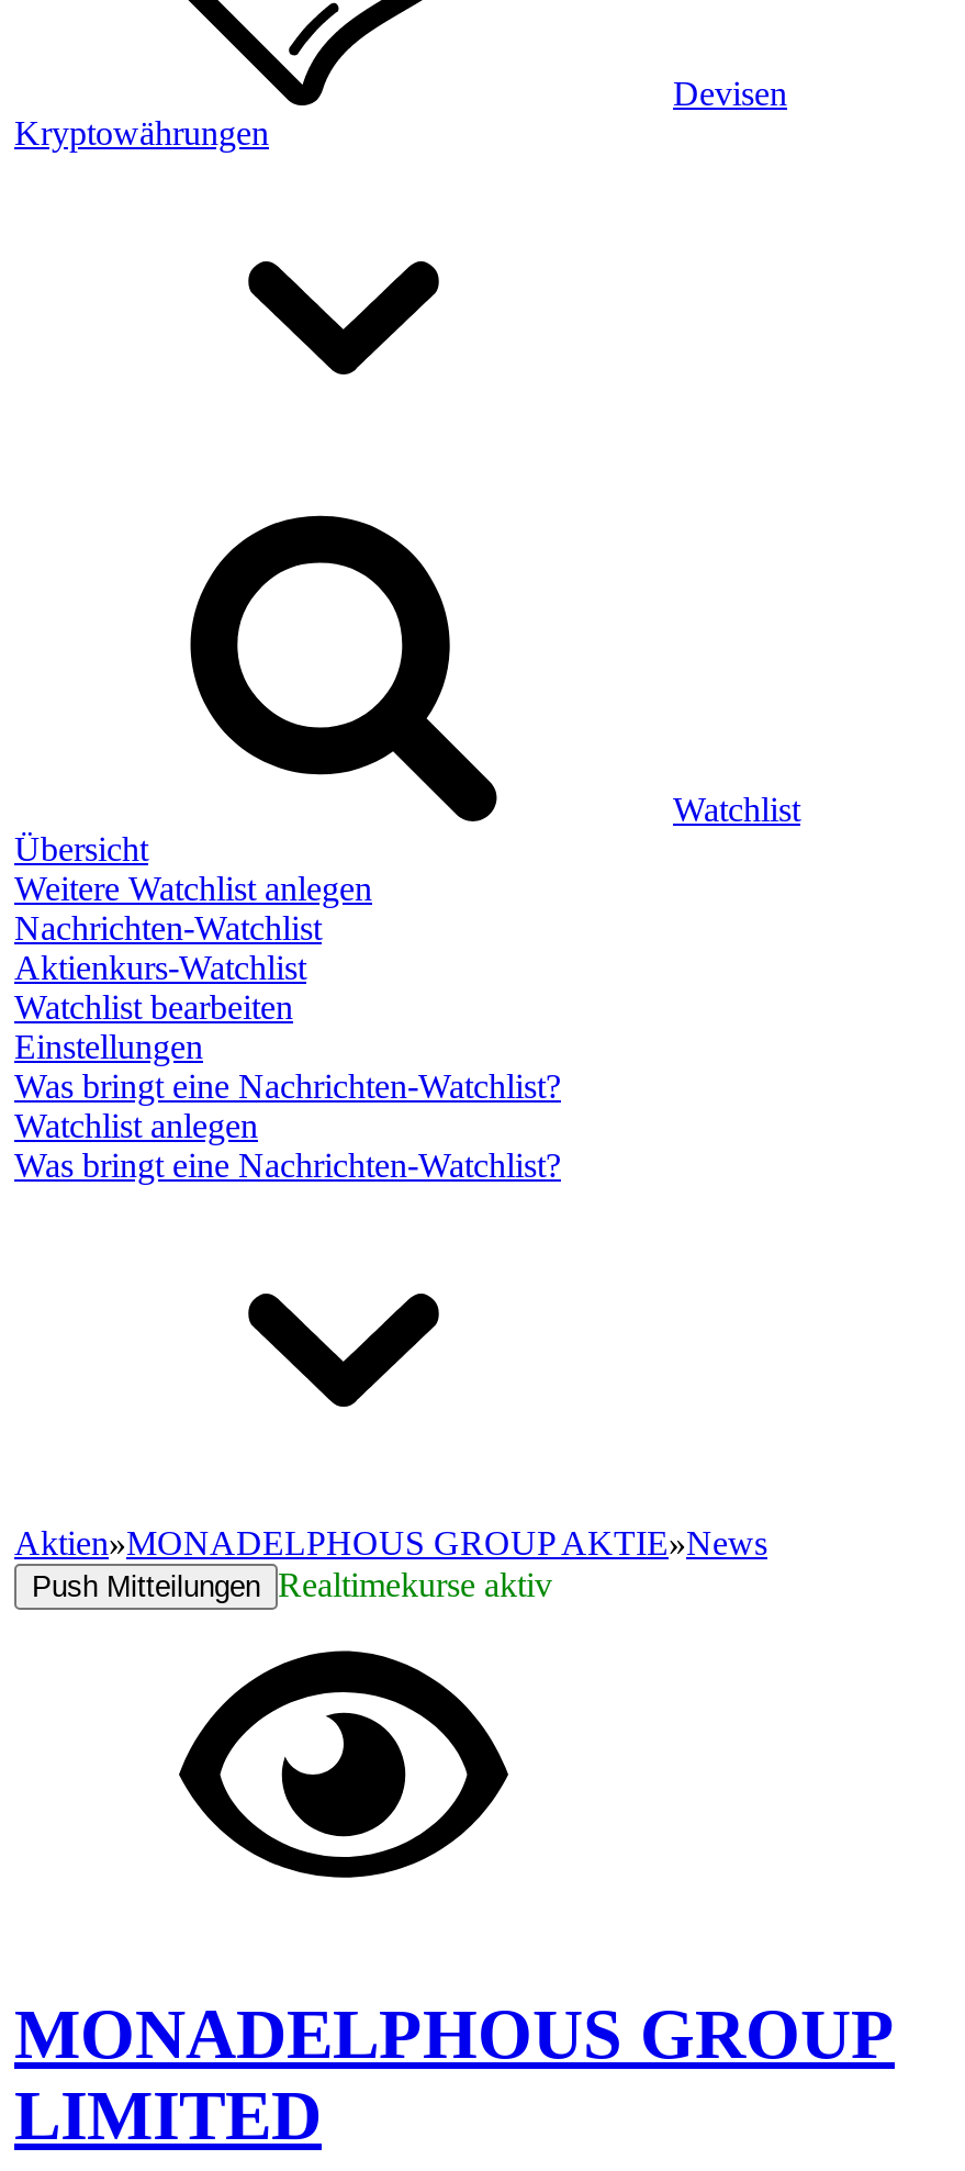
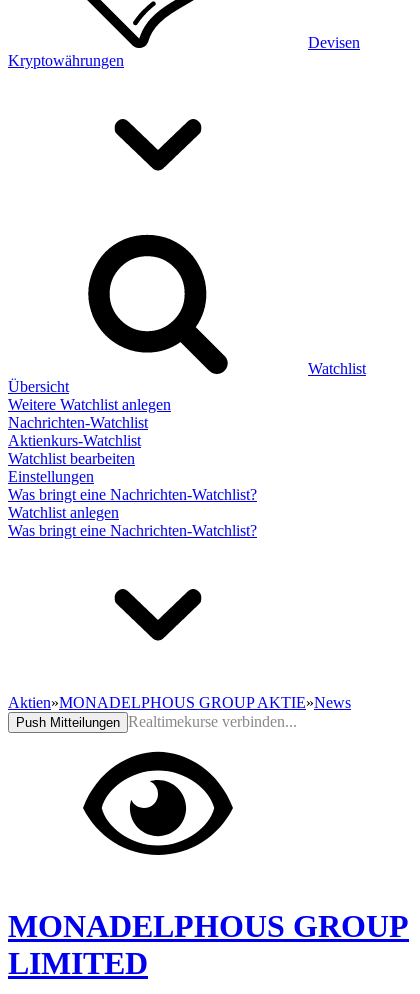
- Push Mitteilungen Realtimekurse aktiv
+ Push Mitteilungen Realtimekurse verbinden...
